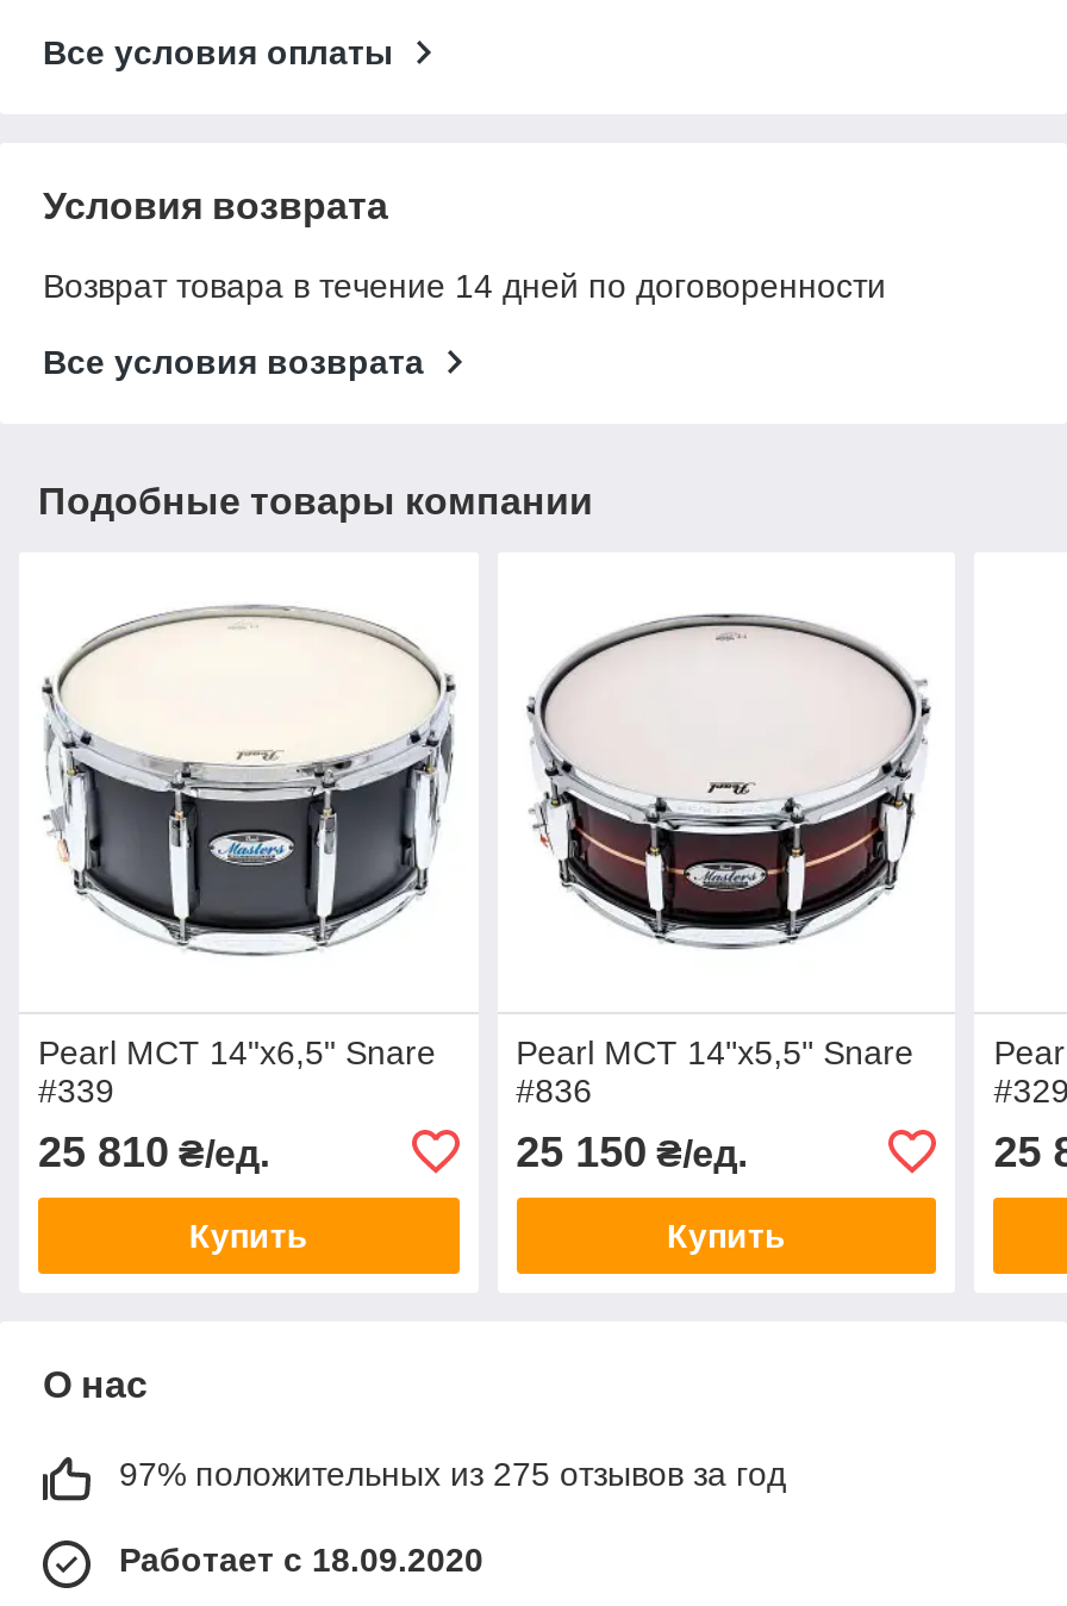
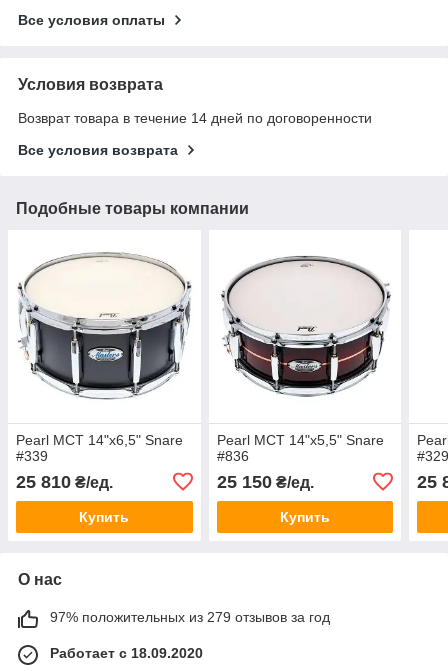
- 97% положительных из 275 отзывов за год
+ 97% положительных из 279 отзывов за год
